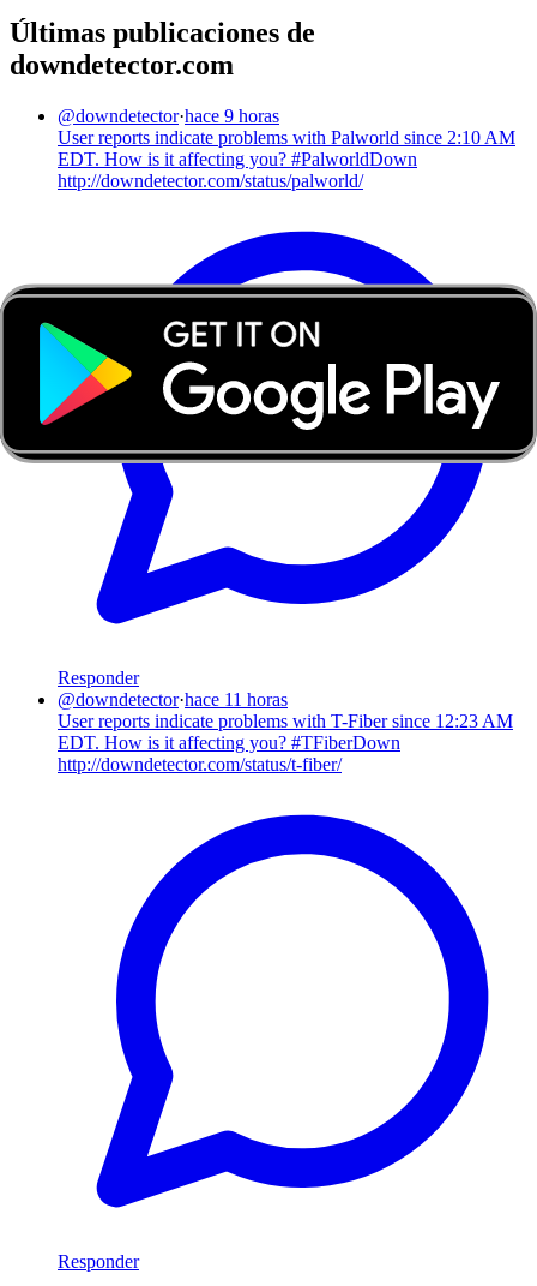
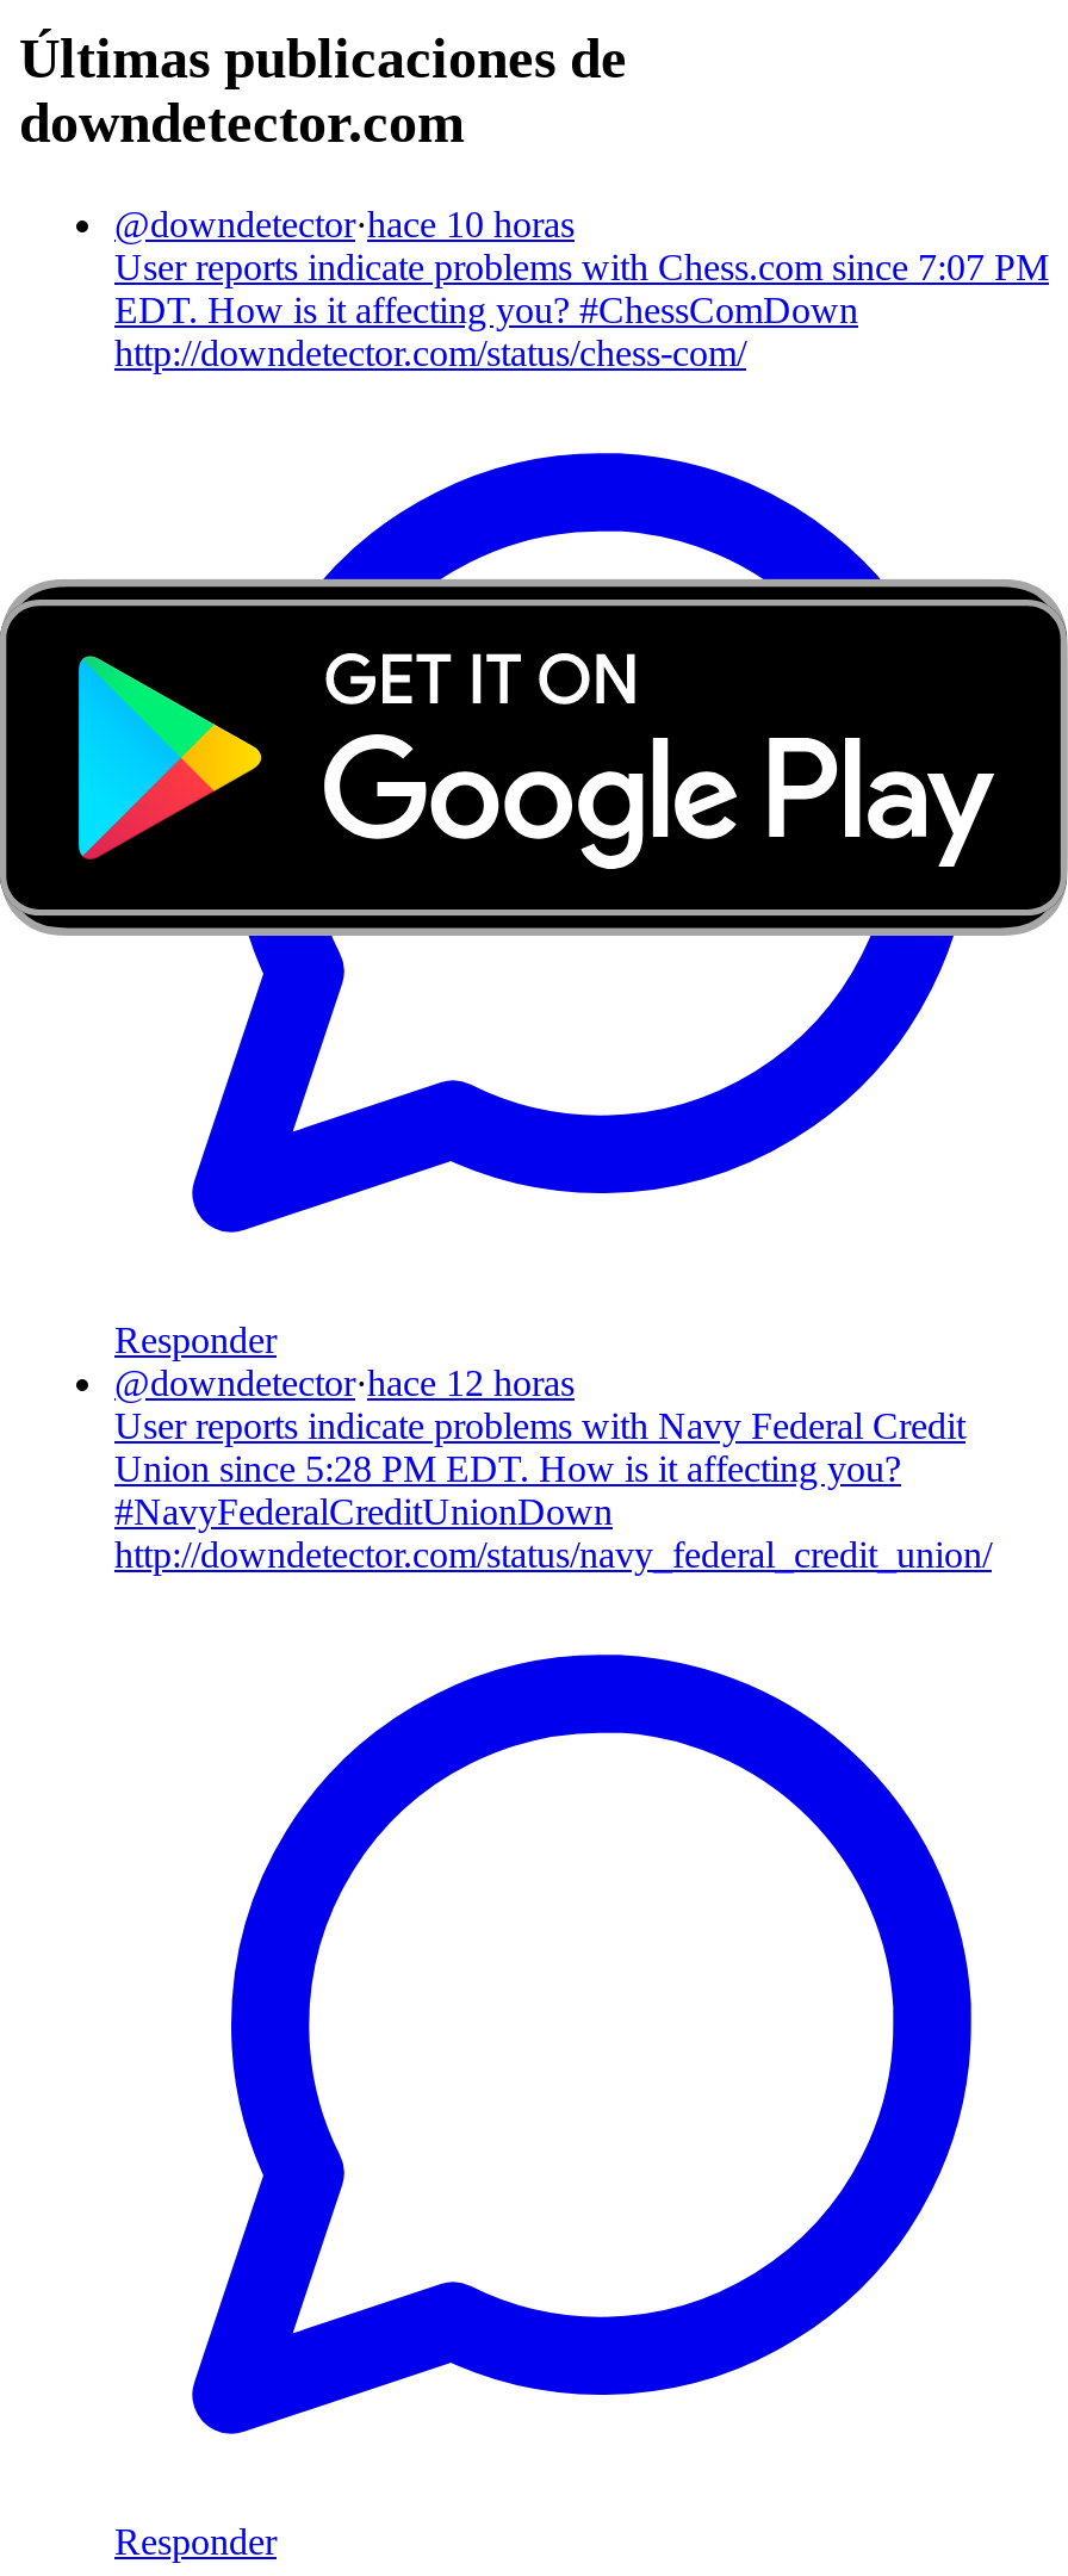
- @downdetector·hace 9 horas
- User reports indicate problems with Palworld since 2:10 AM
- EDT. How is it affecting you? #PalworldDown
- http://downdetector.com/status/palworld/
+ @downdetector·hace 10 horas
+ User reports indicate problems with Chess.com since 7:07 PM
+ EDT. How is it affecting you? #ChessComDown
+ http://downdetector.com/status/chess-com/

- [image]
+ [image]

- @downdetector·hace 11 horas
- User reports indicate problems with T-Fiber since 12:23 AM
- EDT. How is it affecting you? #TFiberDown
- http://downdetector.com/status/t-fiber/
+ @downdetector·hace 12 horas
+ User reports indicate problems with Navy Federal Credit
+ Union since 5:28 PM EDT. How is it affecting you?
+ #NavyFederalCreditUnionDown
+ http://downdetector.com/status/navy_federal_credit_union/
